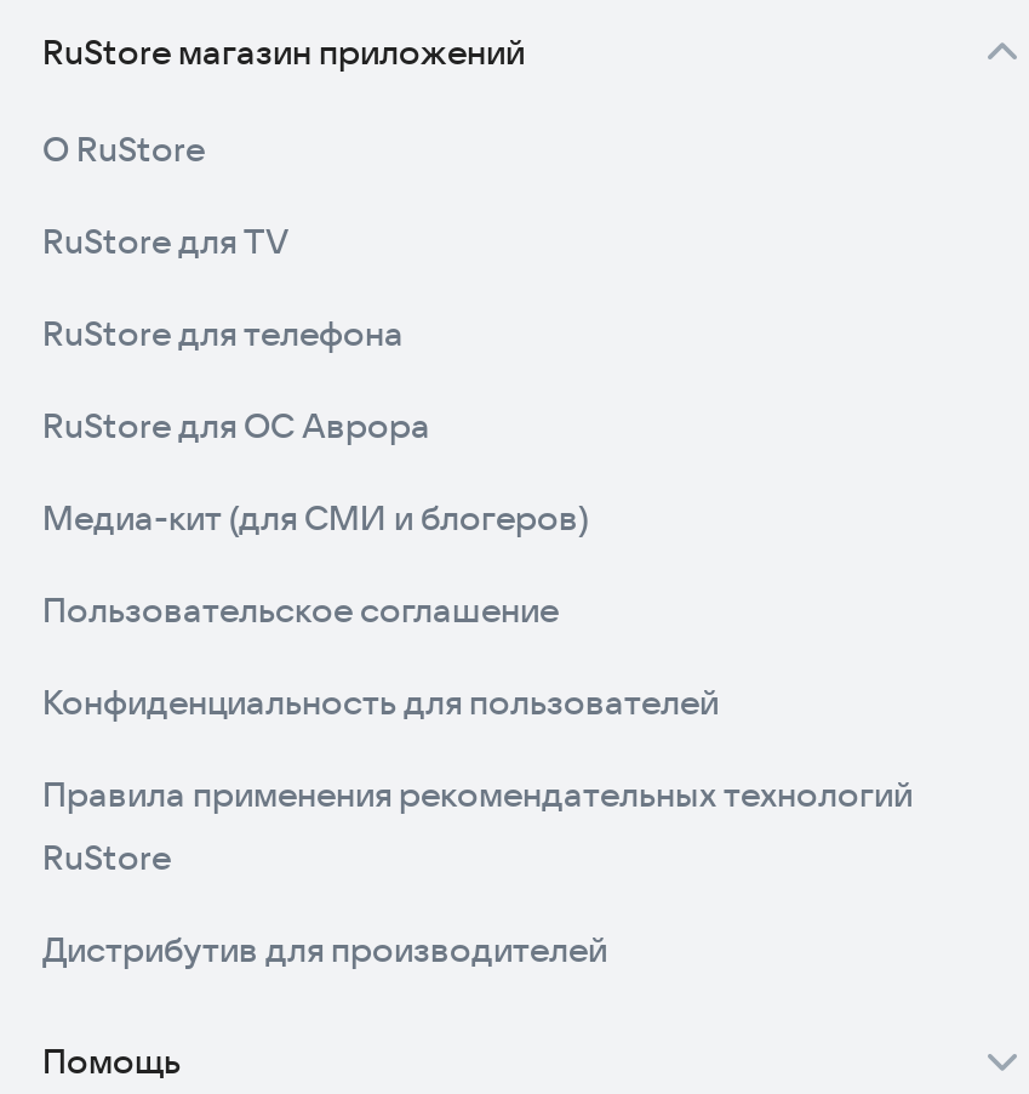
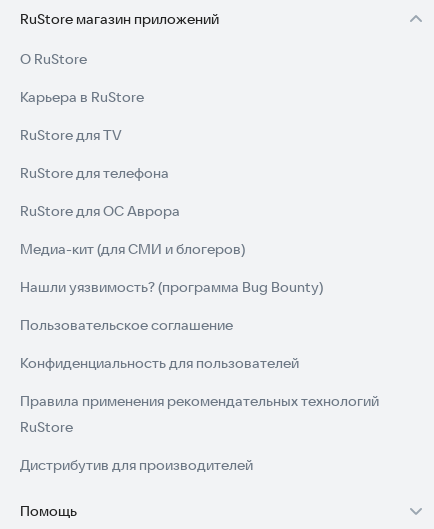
+ Карьера в RuStore

+ Нашли уязвимость? (программа Bug Bounty)
